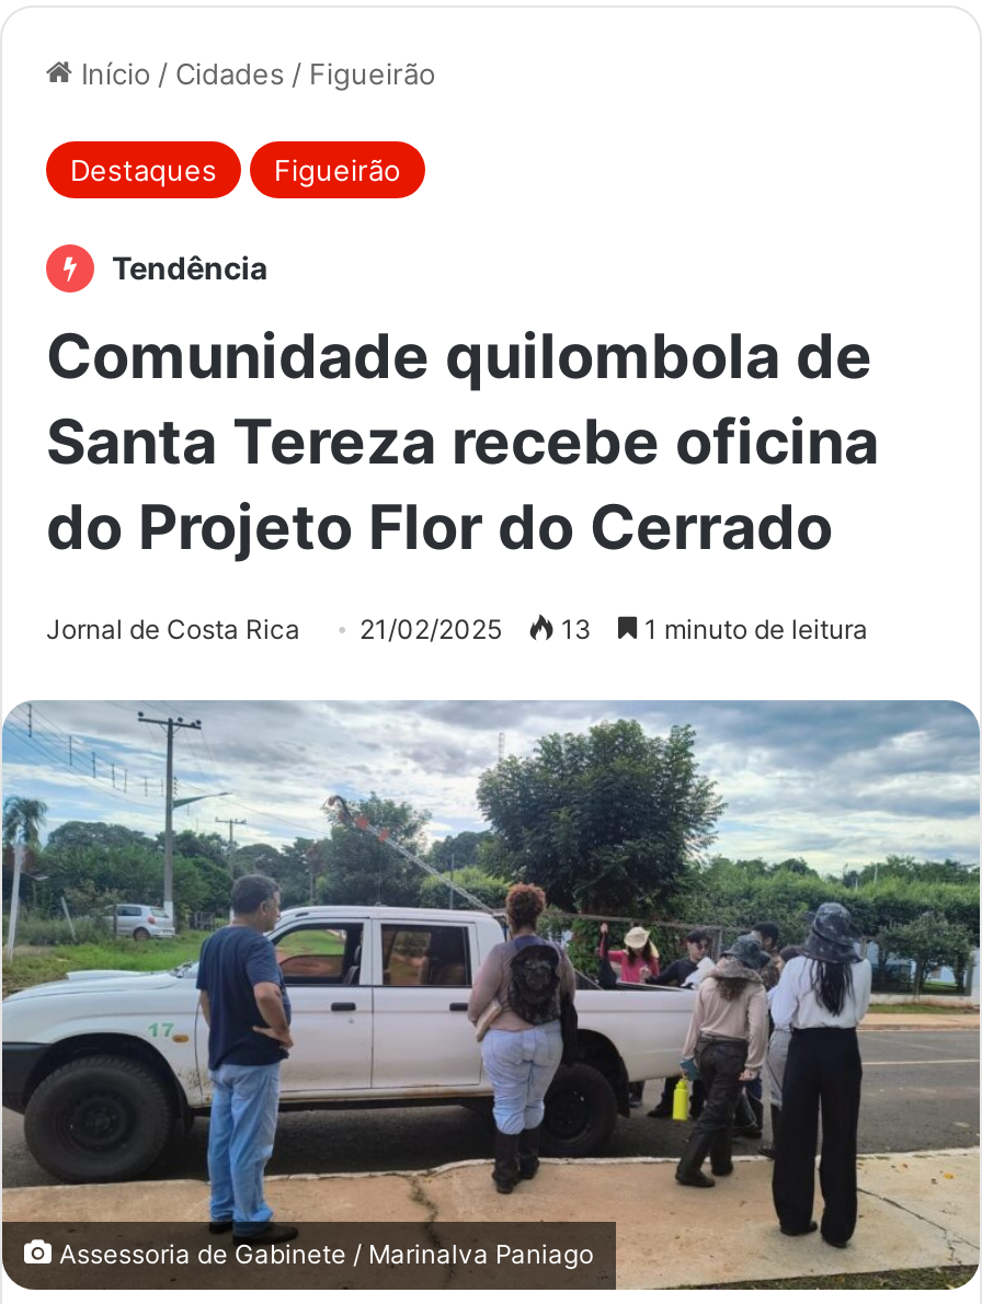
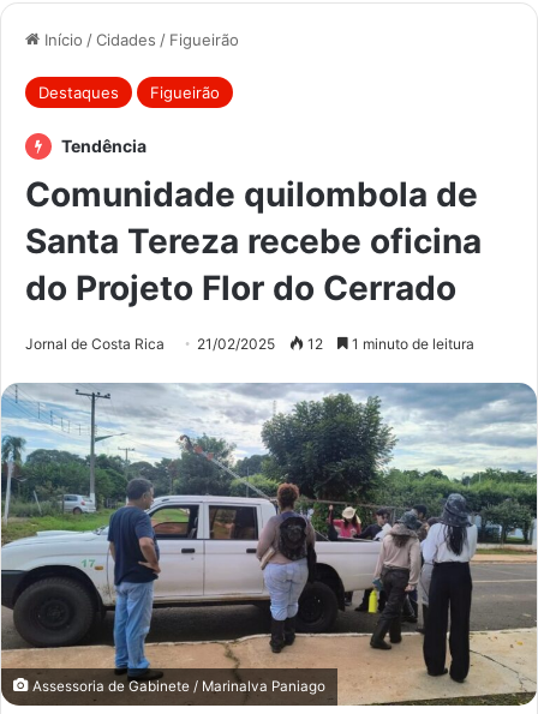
- Jornal de Costa Rica 21/02/2025 13 1 minuto de leitura
+ Jornal de Costa Rica 21/02/2025 12 1 minuto de leitura
